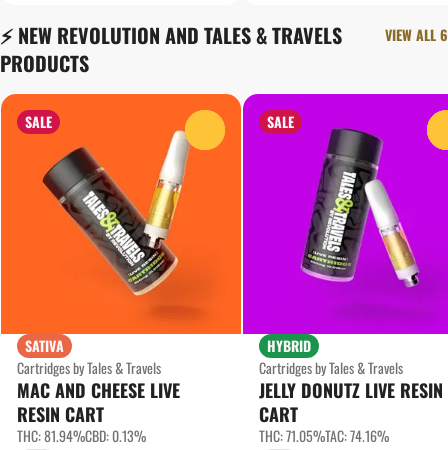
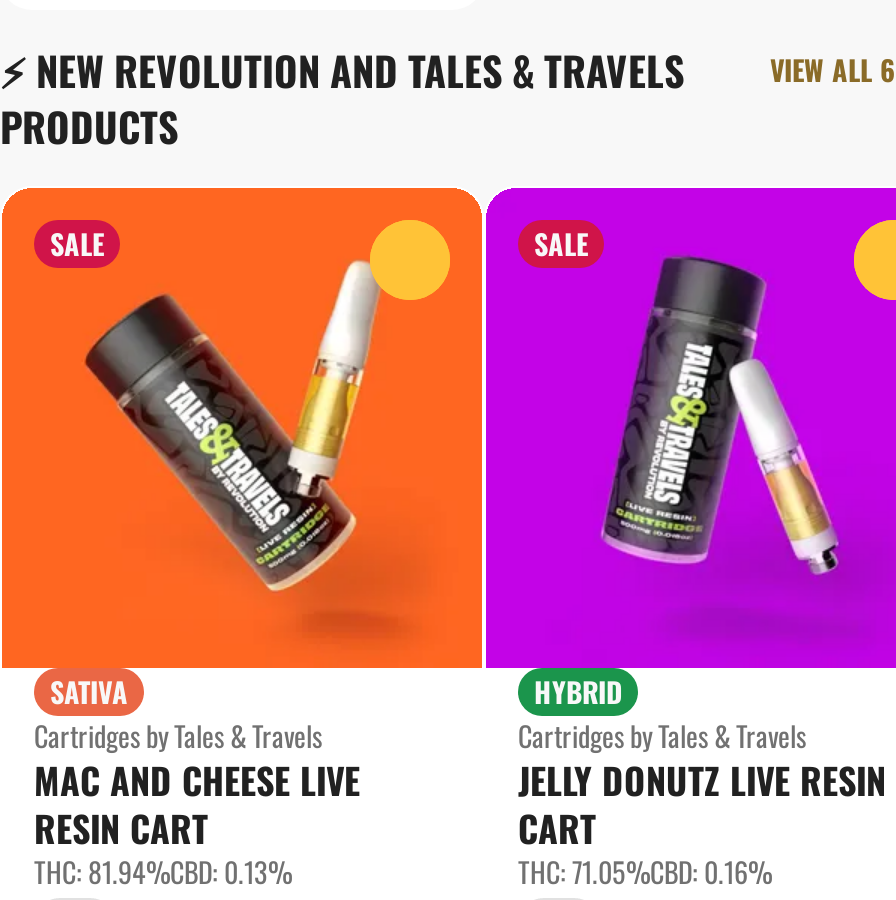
- THC: 71.05%TAC: 74.16%
+ THC: 71.05%CBD: 0.16%
